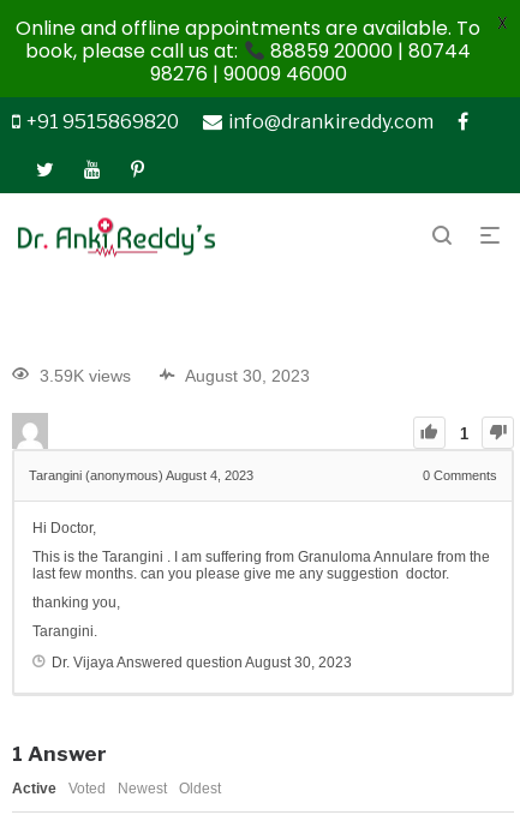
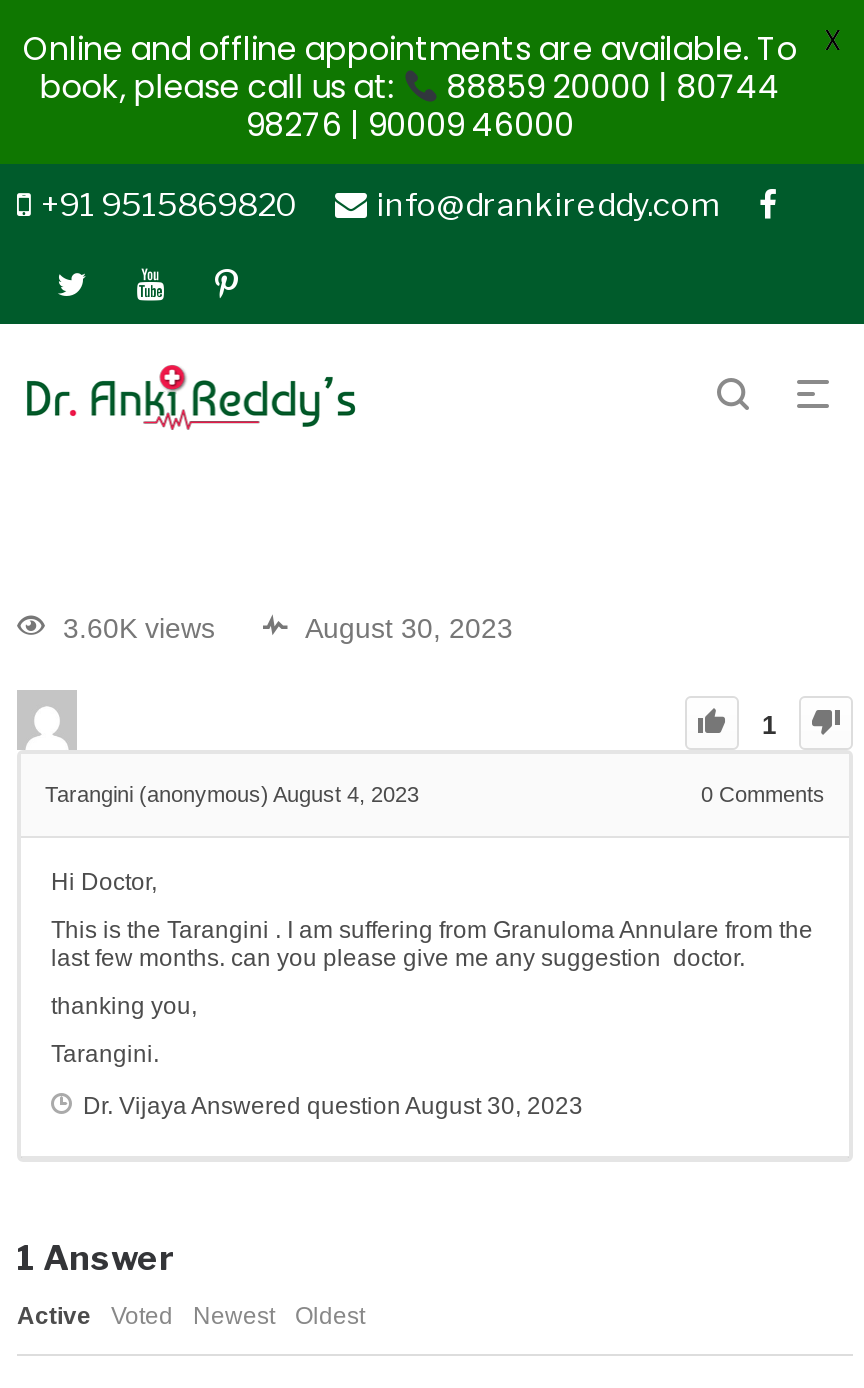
- 3.59K views
+ 3.60K views
